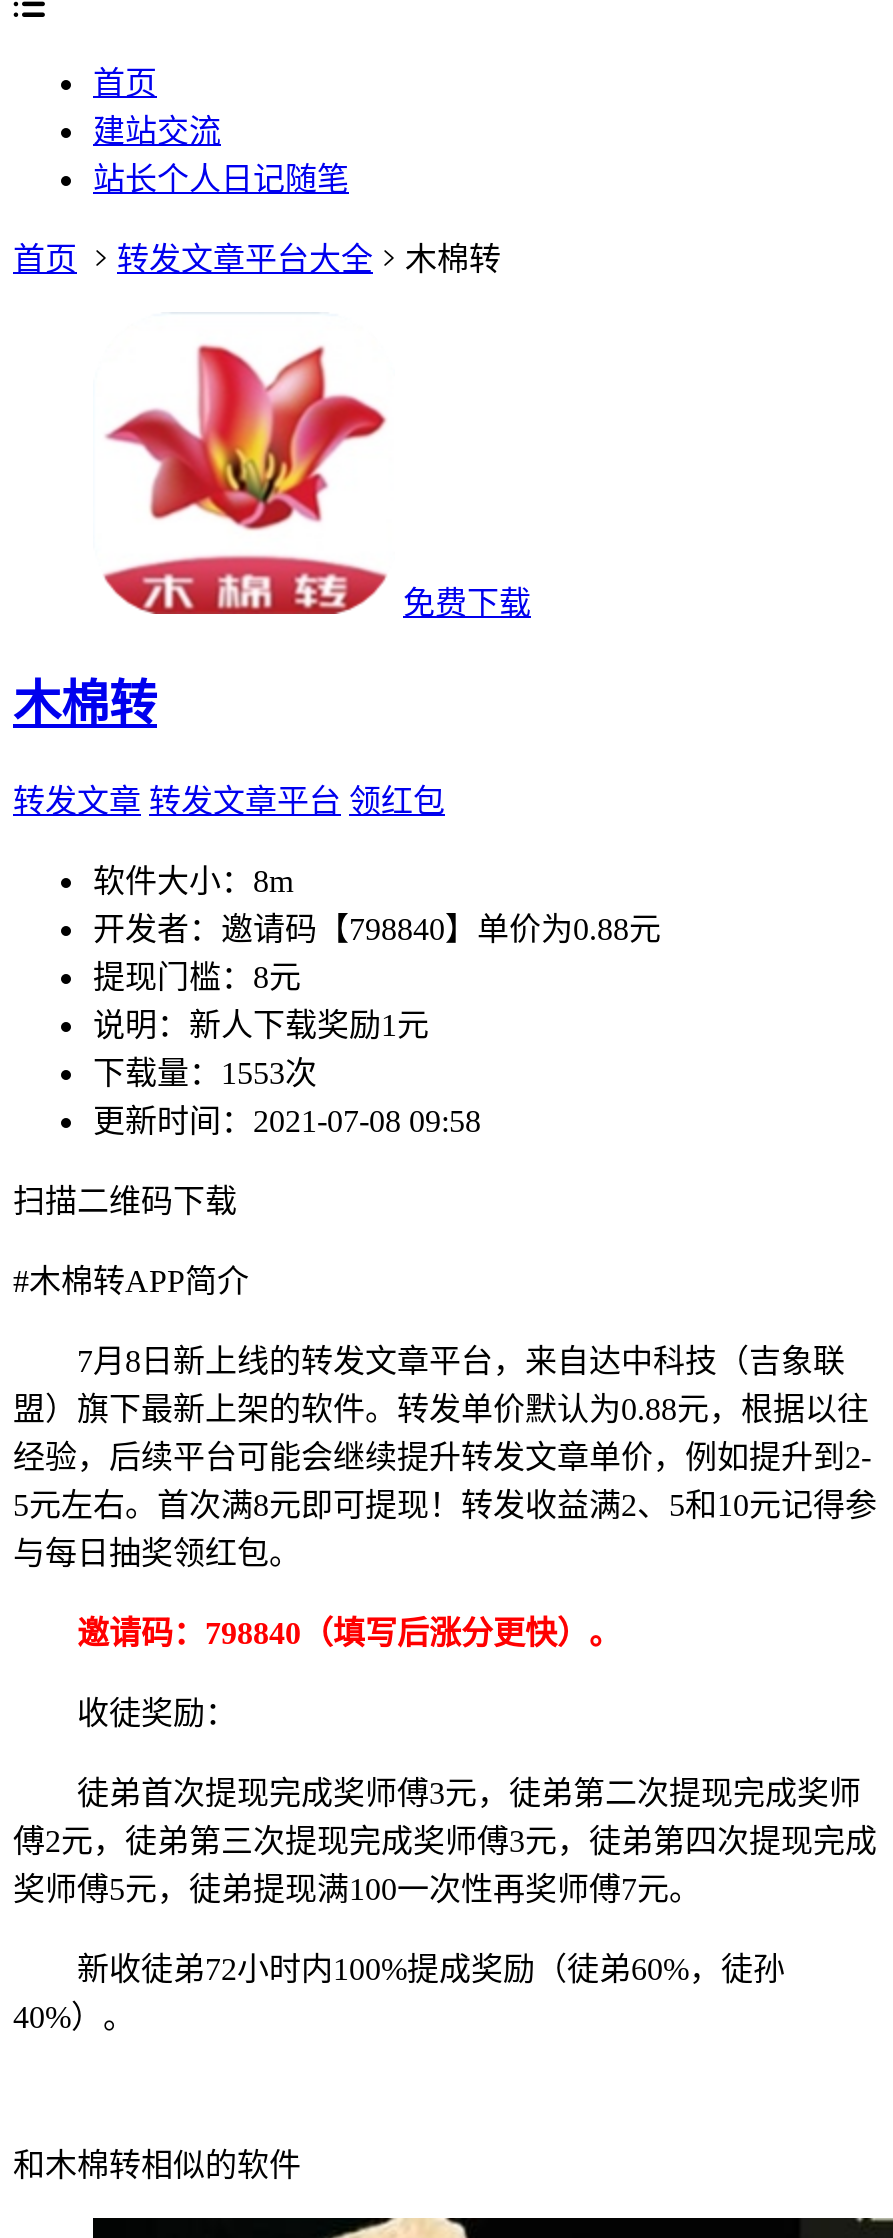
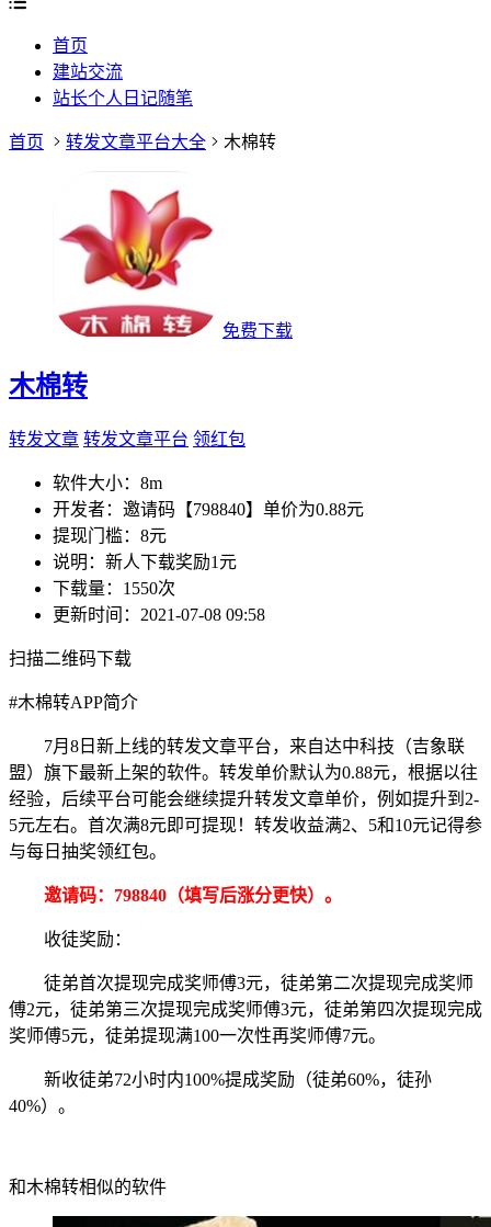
- 下载量：1553次
+ 下载量：1550次
